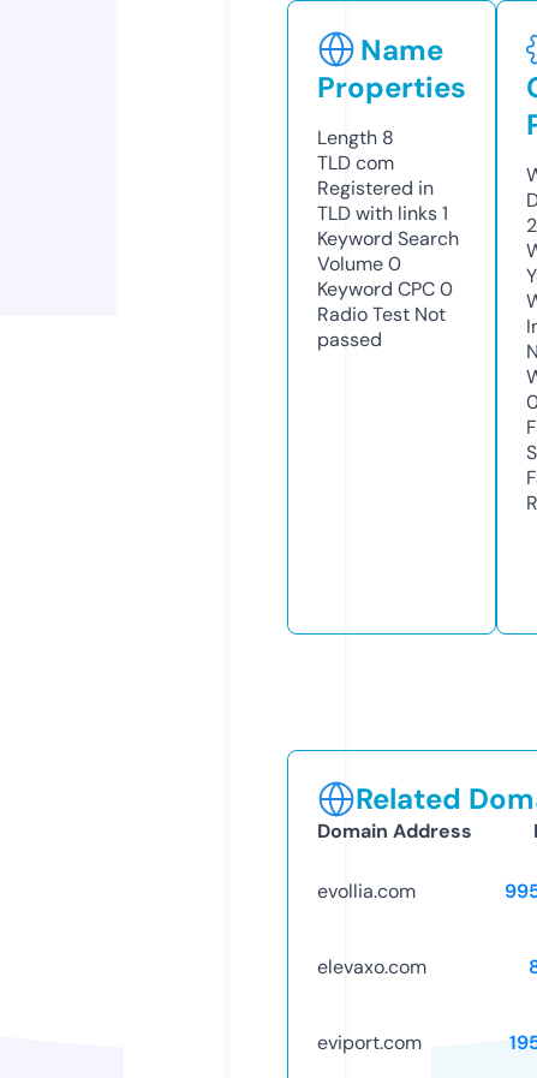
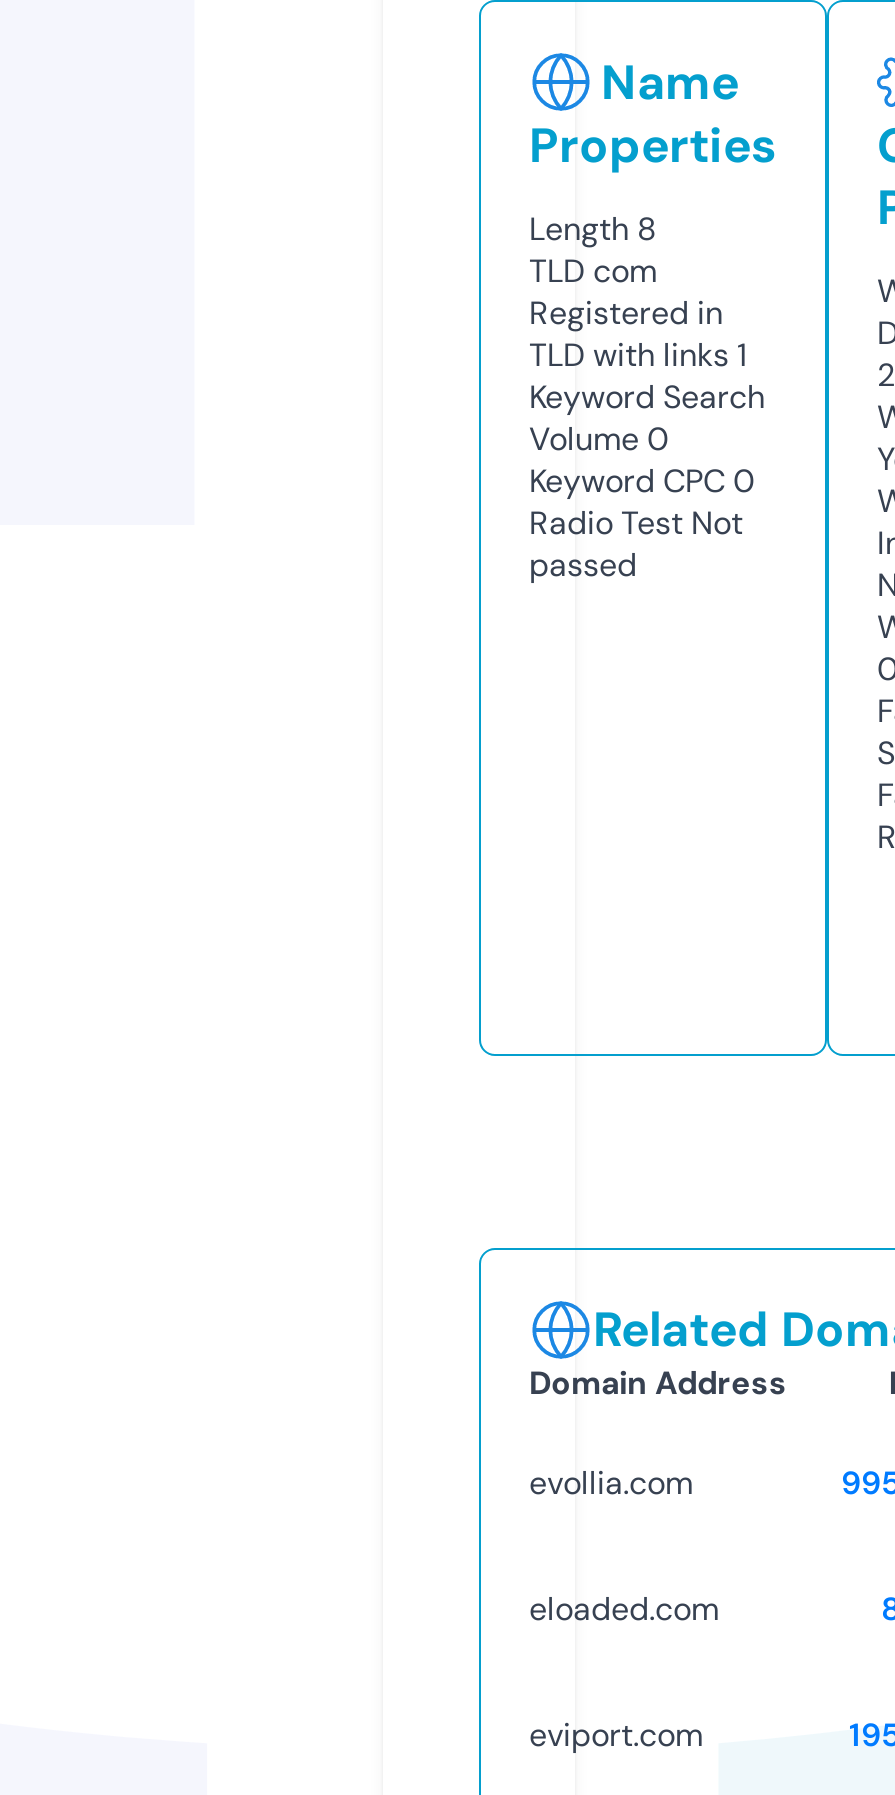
- elevaxo.com
+ eloaded.com
